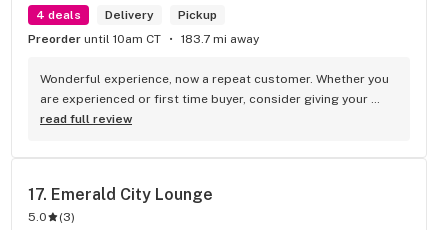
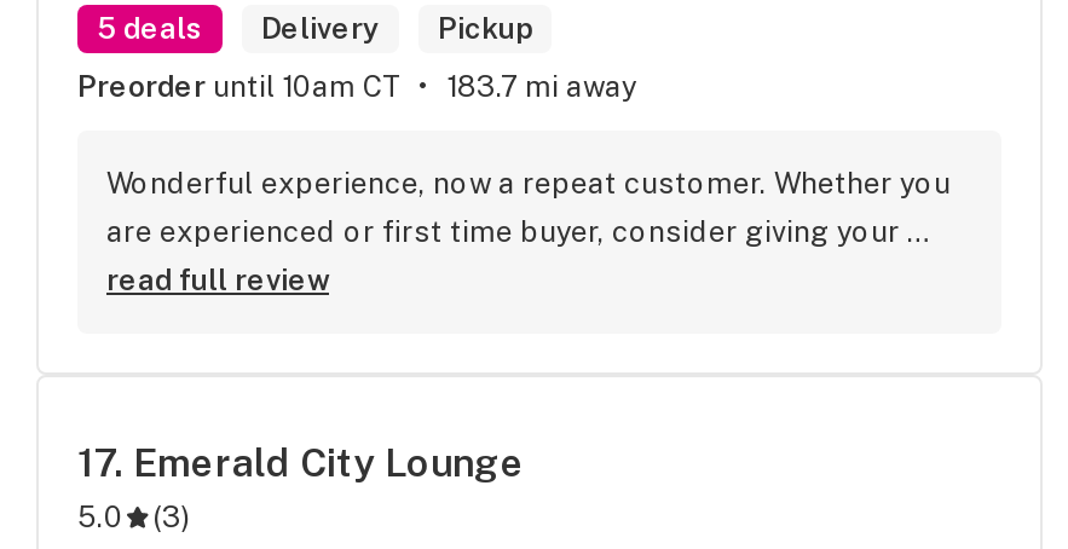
- 4 deals Delivery Pickup
+ 5 deals Delivery Pickup
